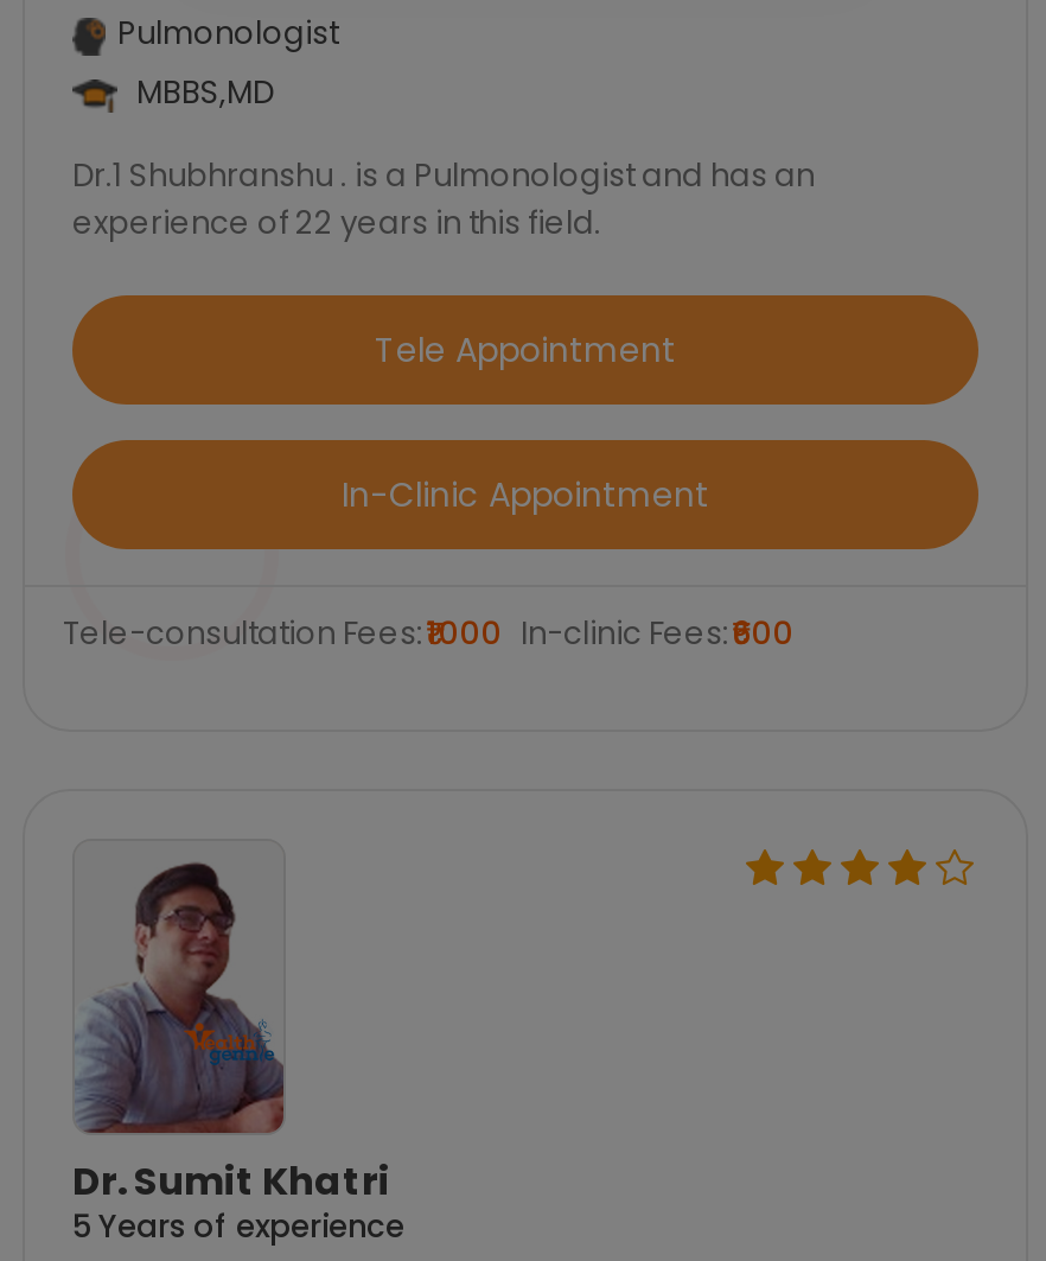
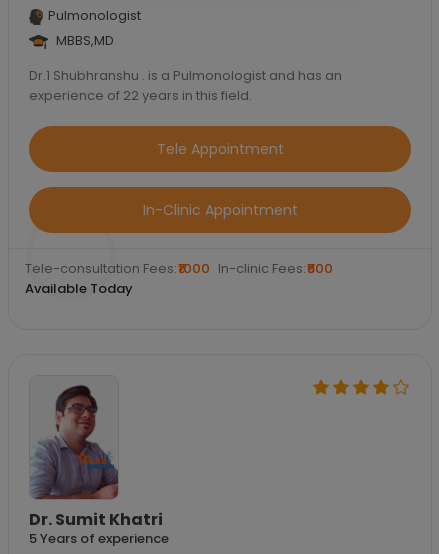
+ Available Today
